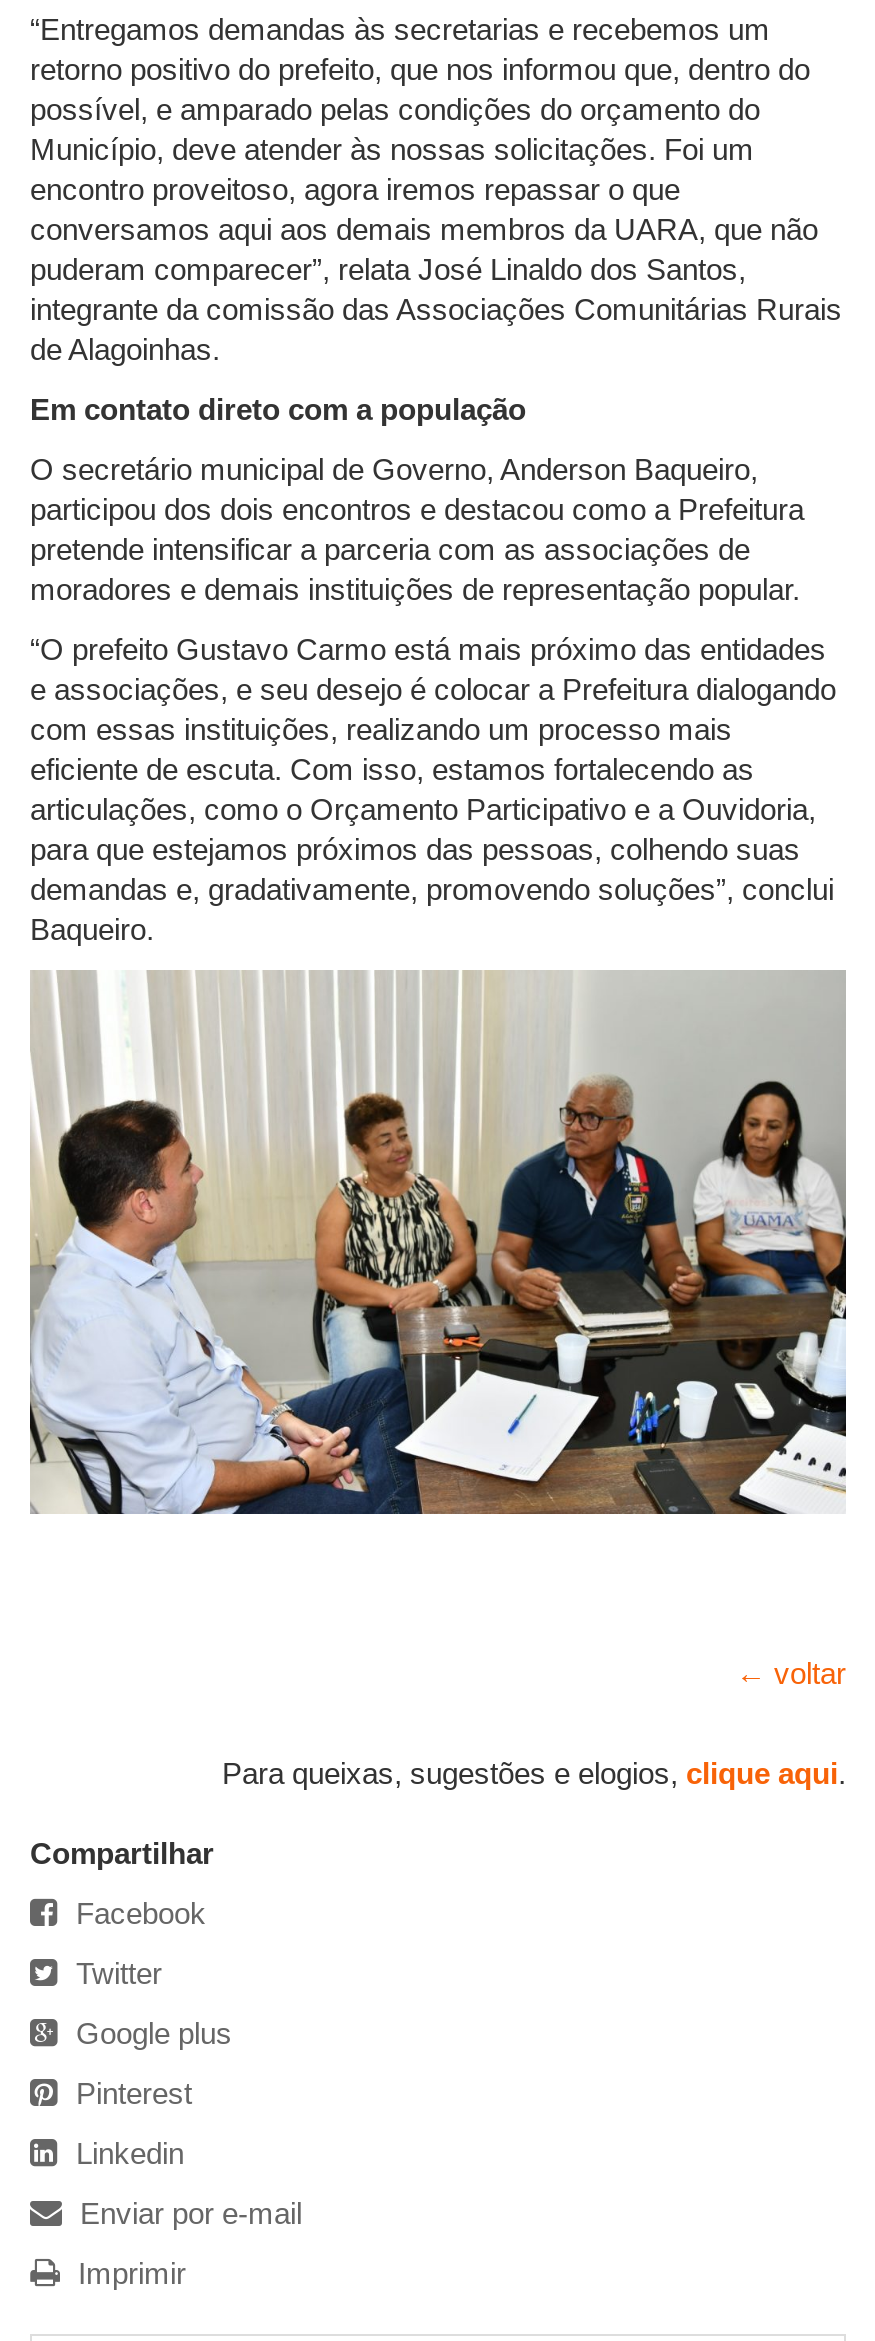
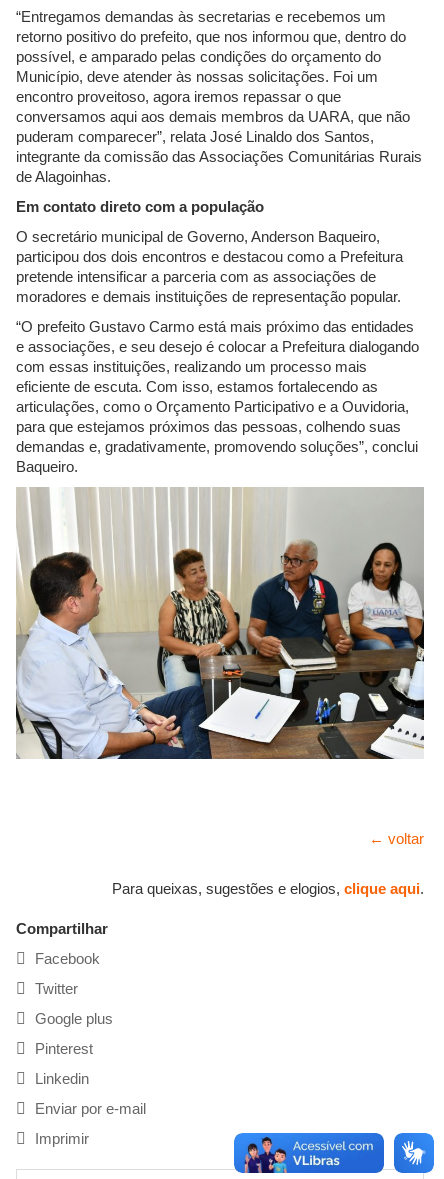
+ [image]

+ [image]
